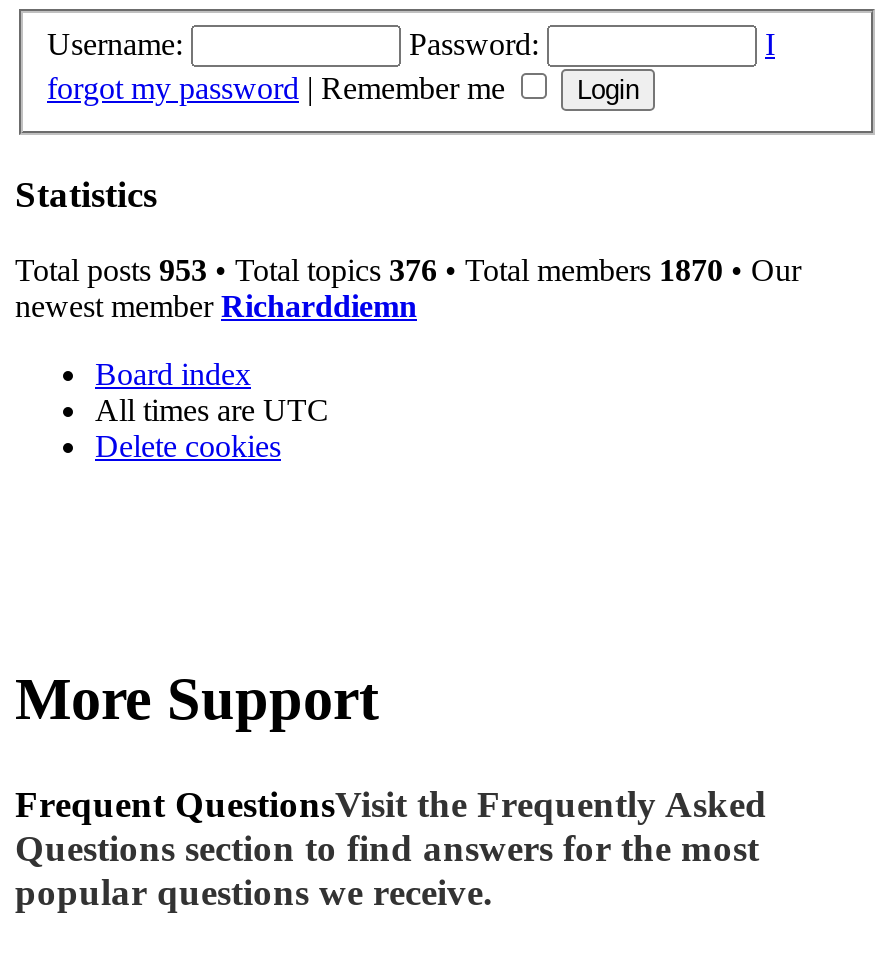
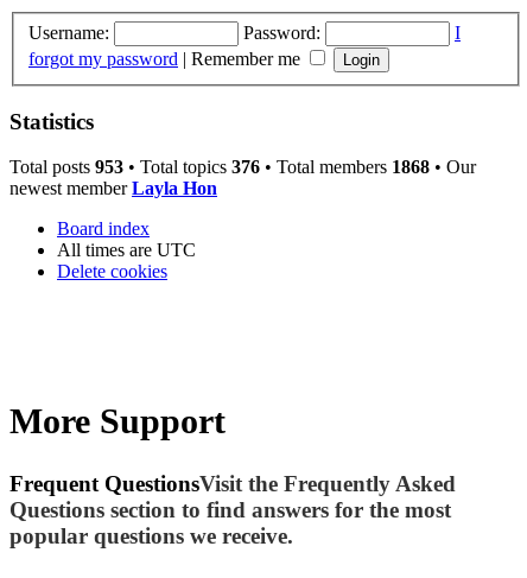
- Total posts 953 • Total topics 376 • Total members 1870 • Our
- newest member Richarddiemn
+ Total posts 953 • Total topics 376 • Total members 1868 • Our
+ newest member Layla Hon
